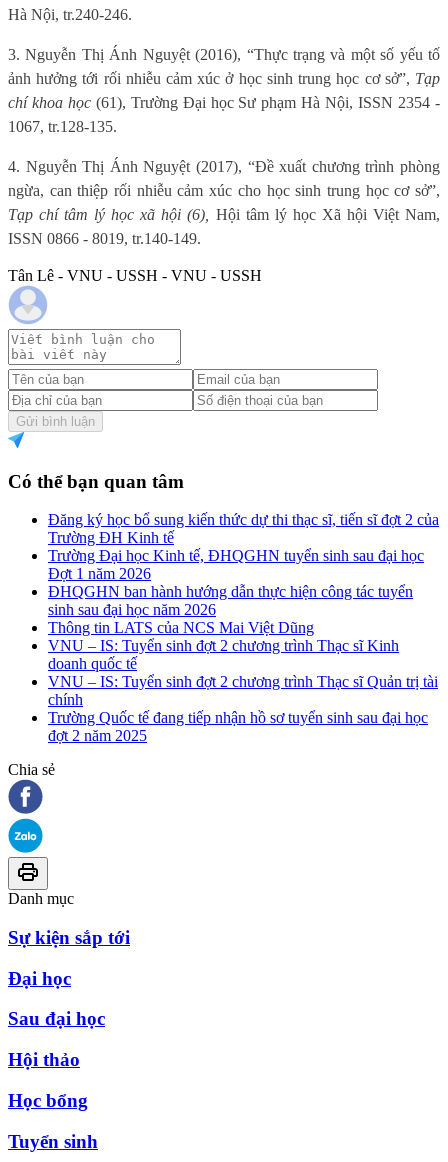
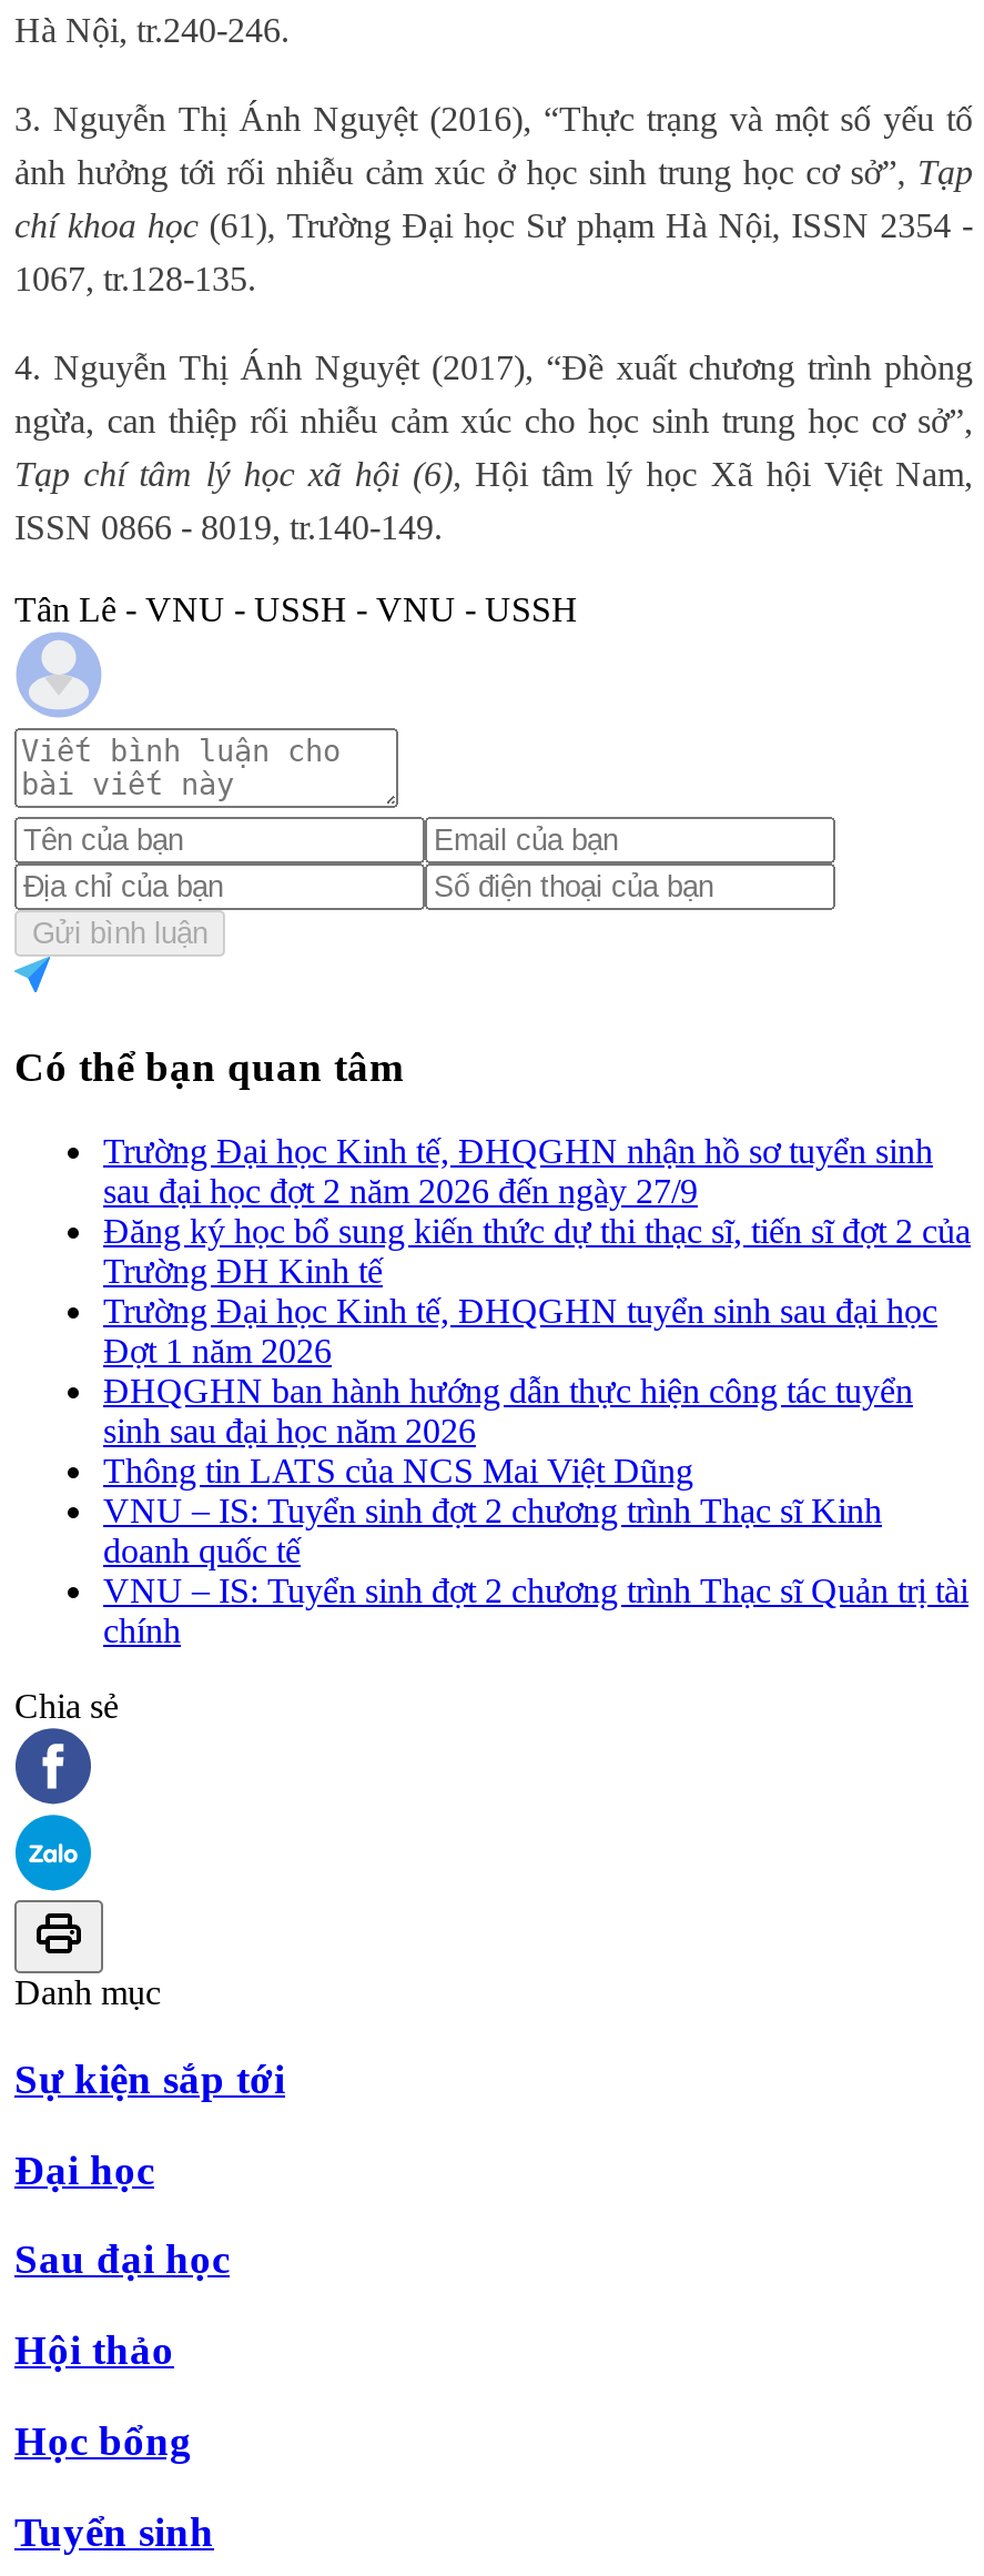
+ Trường Đại học Kinh tế, ĐHQGHN nhận hồ sơ tuyển sinh
+ sau đại học đợt 2 năm 2026 đến ngày 27/9

moved down: Đăng ký học bổ sung kiến thức dự thi thạc sĩ, tiến sĩ đợt 2 của | Trường ĐH Kinh tế | Trường Đại học Kinh tế, ĐHQGHN tuyển sinh sau đại học | ... | VNU – IS: Tuyển sinh đợt 2 chương trình Thạc sĩ Quản trị tài | chính

- Trường Quốc tế đang tiếp nhận hồ sơ tuyển sinh sau đại học
- đợt 2 năm 2025
